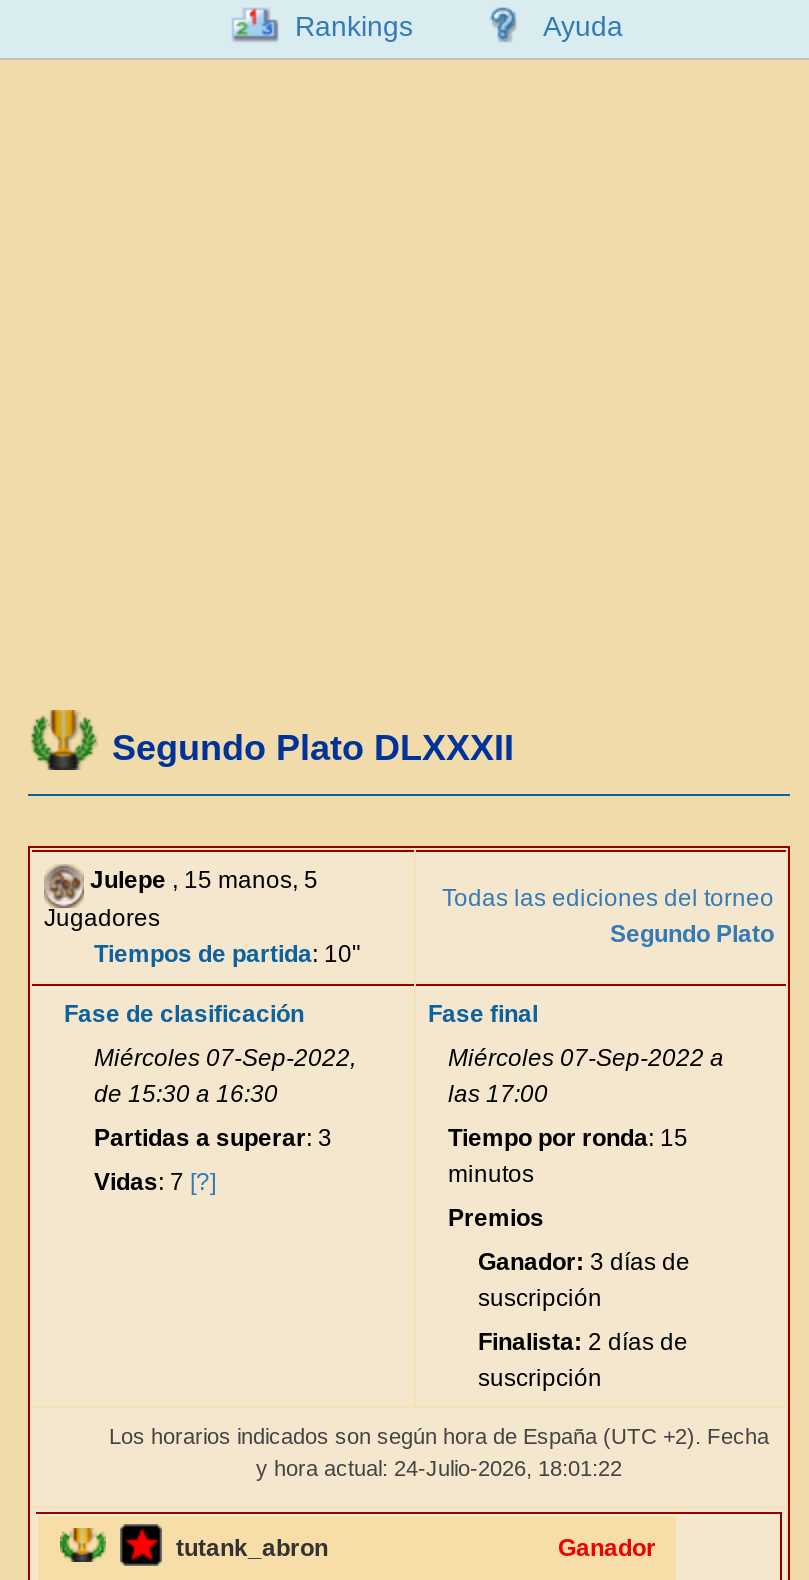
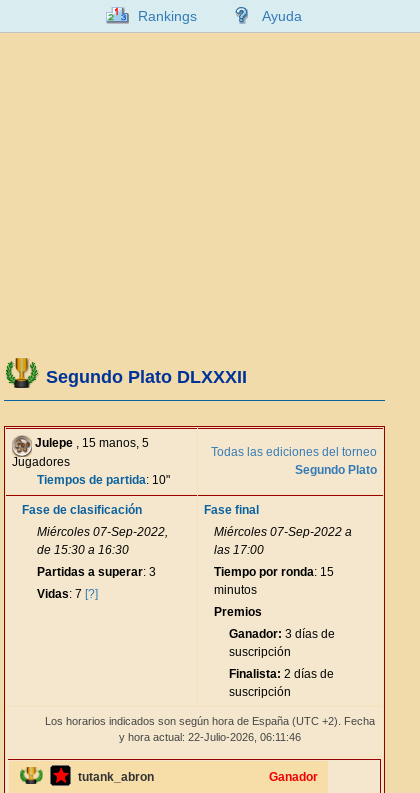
- y hora actual: 24-Julio-2026, 18:01:22
+ y hora actual: 22-Julio-2026, 06:11:46
